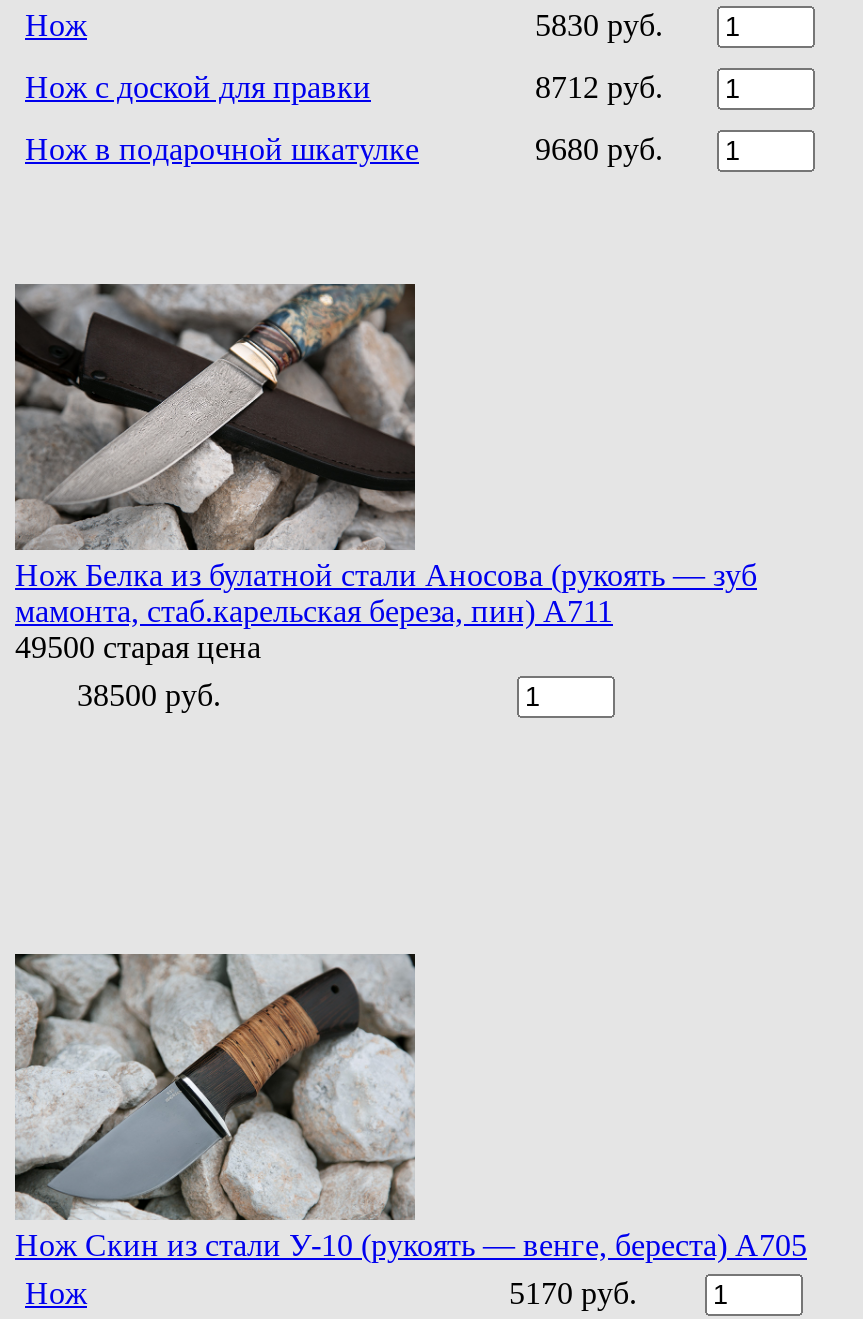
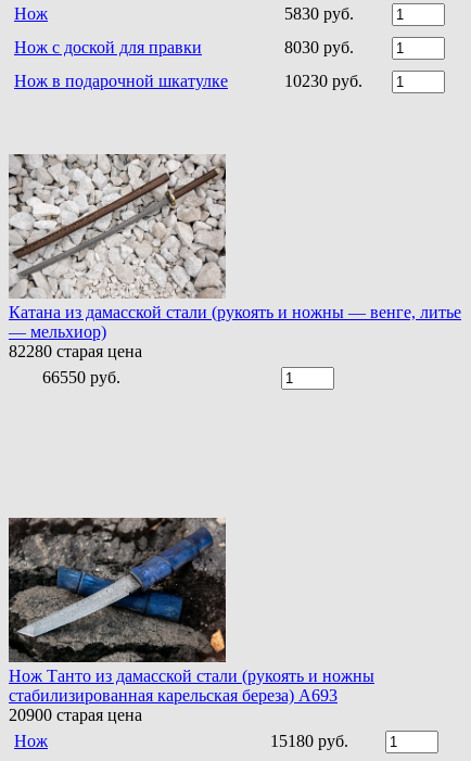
- 8712 руб.
+ 8030 руб.

- 9680 руб.
+ 10230 руб.

- [image]
+ [image]

- Нож Белка из булатной стали Аносова (рукоять — зуб
- мамонта, стаб.карельская береза, пин) A711
- 49500 старая цена
- 38500 руб.
+ Катана из дамасской стали (рукоять и ножны — венге, литье
+ — мельхиор)
+ 82280 старая цена
+ 66550 руб.

- [image]
+ [image]

- Нож Скин из стали У-10 (рукоять — венге, береста) А705
+ Нож Танто из дамасской стали (рукоять и ножны
+ стабилизированная карельская береза) A693
+ 20900 старая цена

- 5170 руб.
+ 15180 руб.
